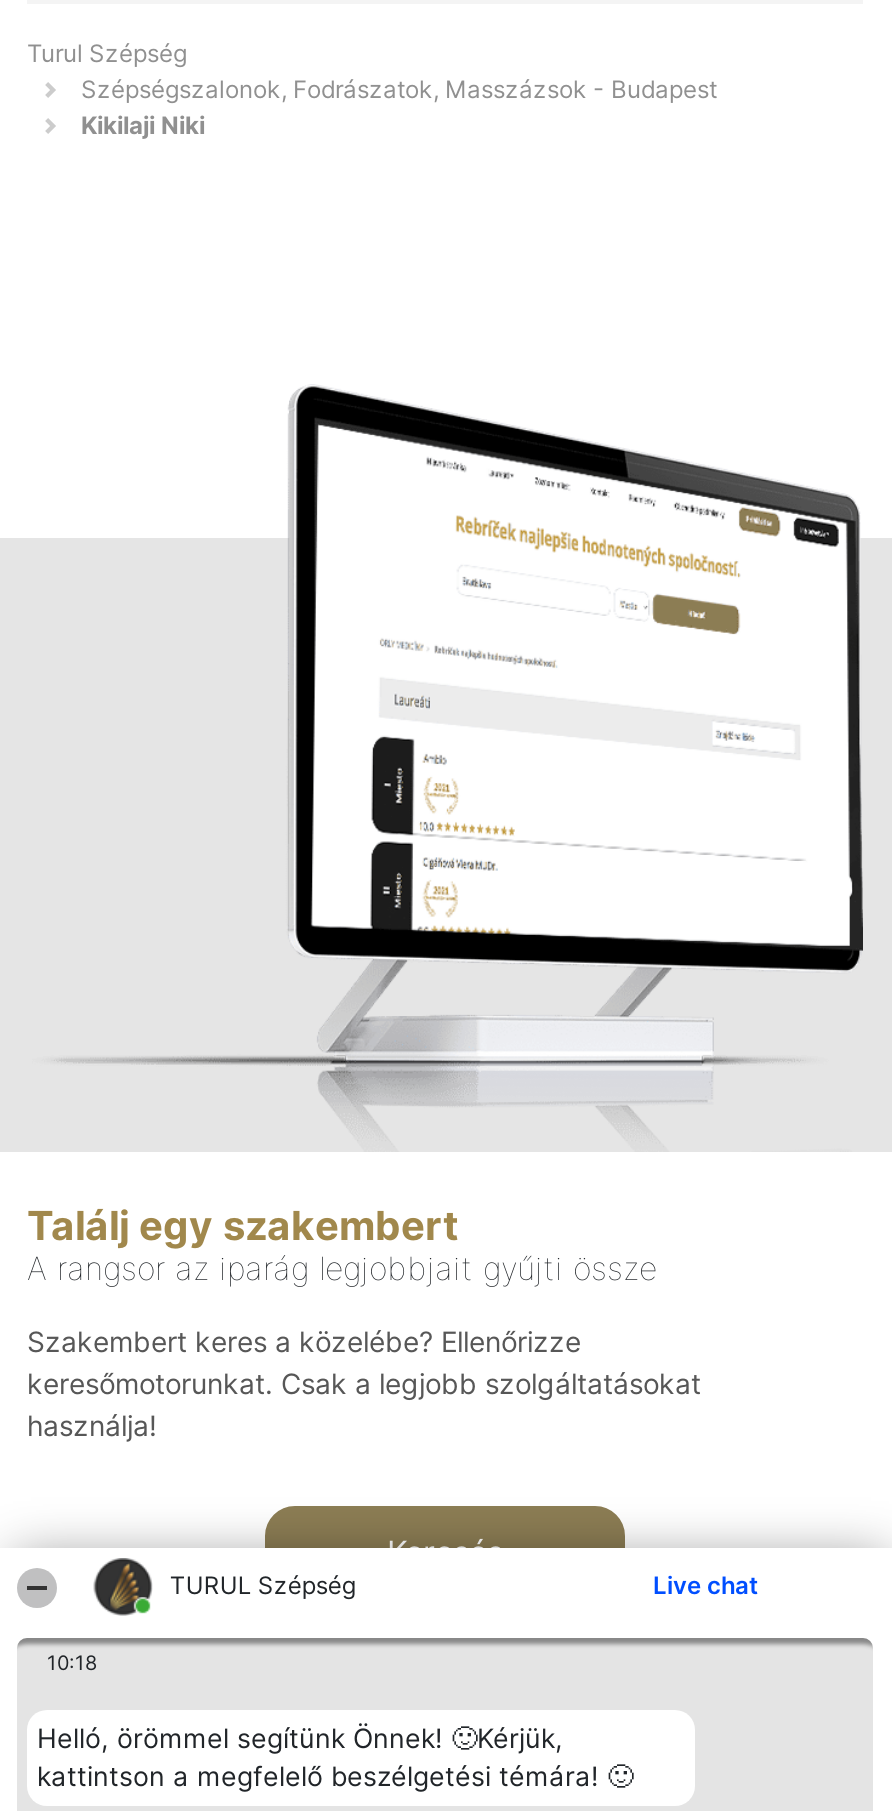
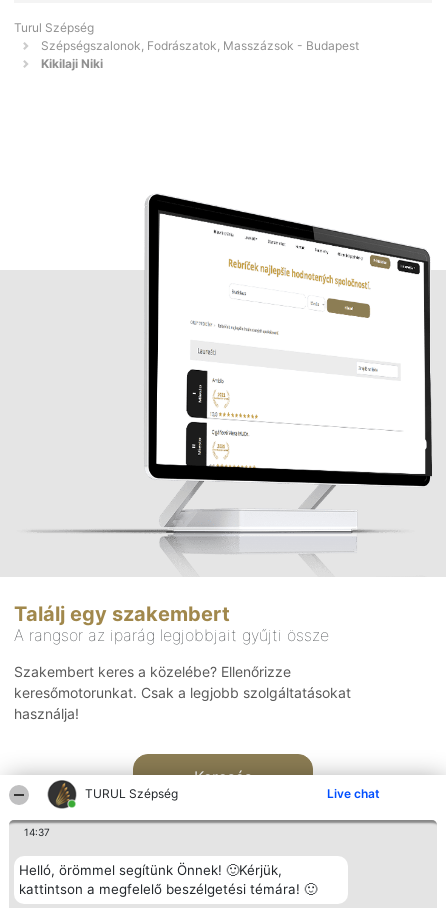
- 10:18
+ 14:37
